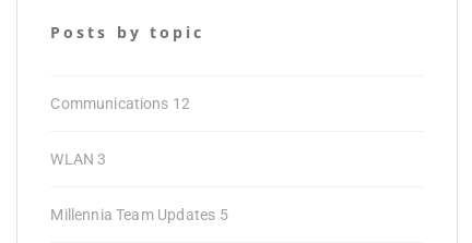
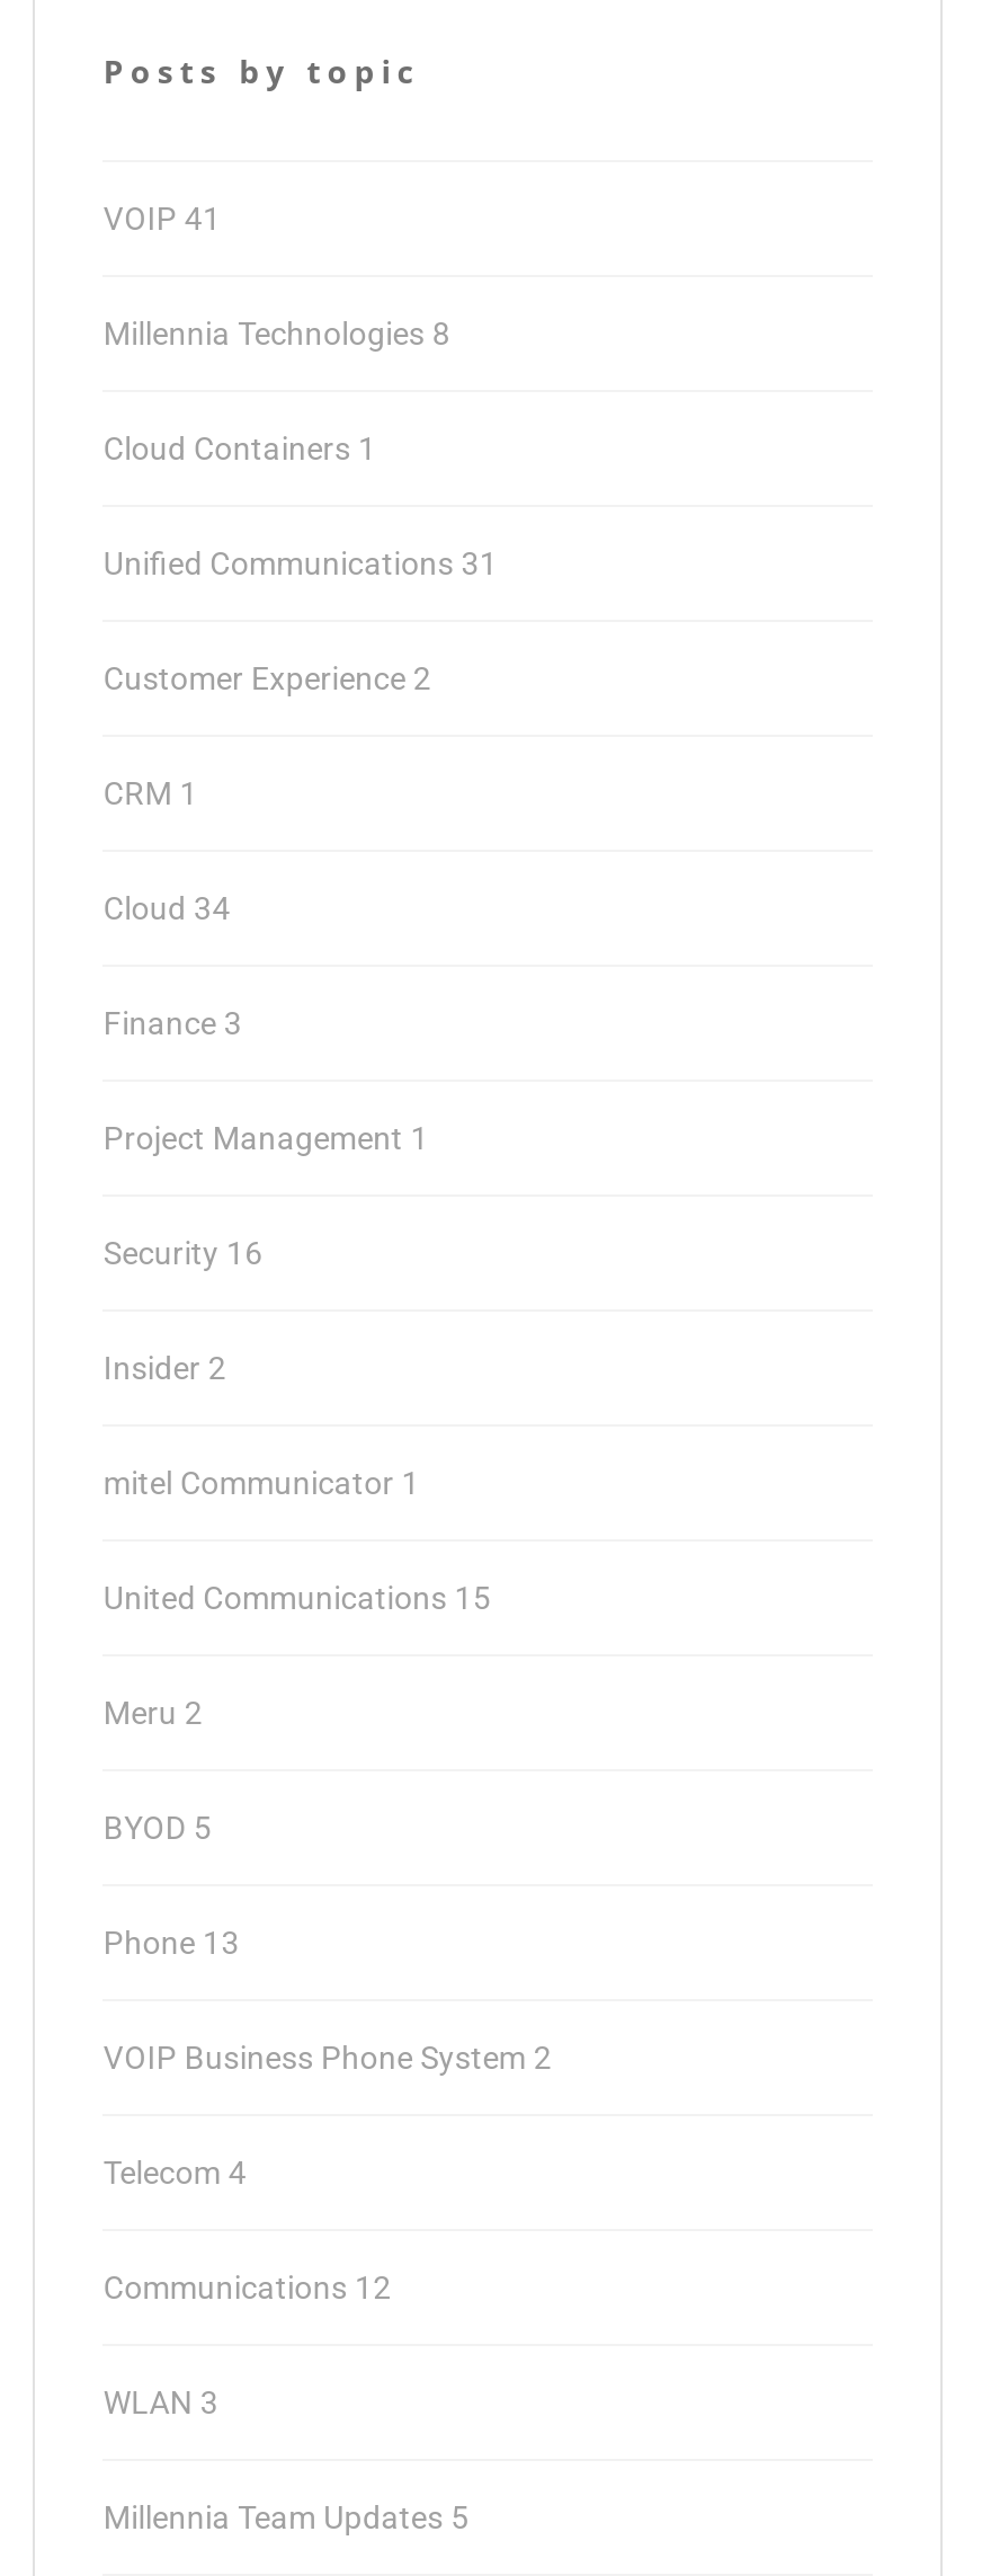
+ VOIP 41
+ Millennia Technologies 8
+ Cloud Containers 1
+ Unified Communications 31
+ Customer Experience 2
+ CRM 1
+ Cloud 34
+ Finance 3
+ Project Management 1
+ Security 16
+ Insider 2
+ mitel Communicator 1
+ United Communications 15
+ Meru 2
+ BYOD 5
+ Phone 13
+ VOIP Business Phone System 2
+ Telecom 4
